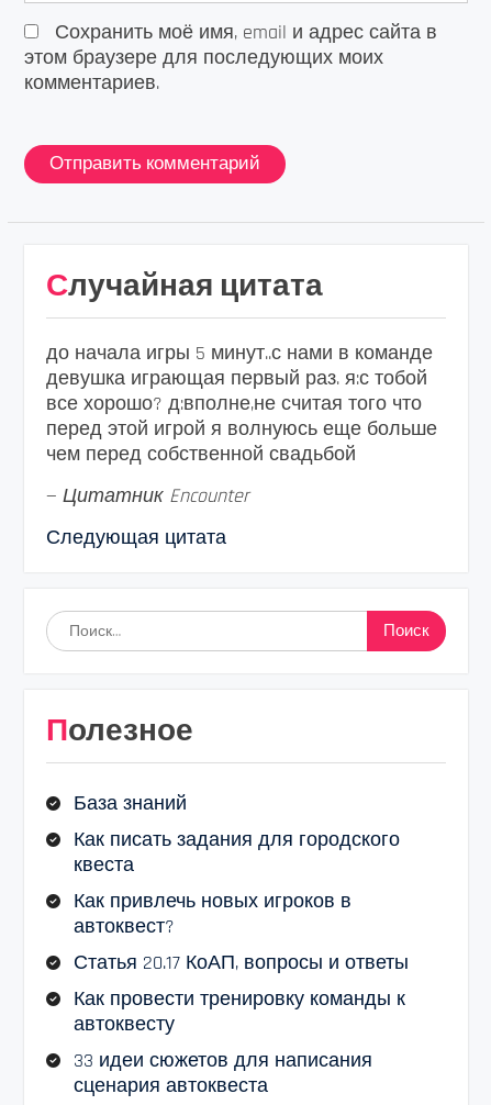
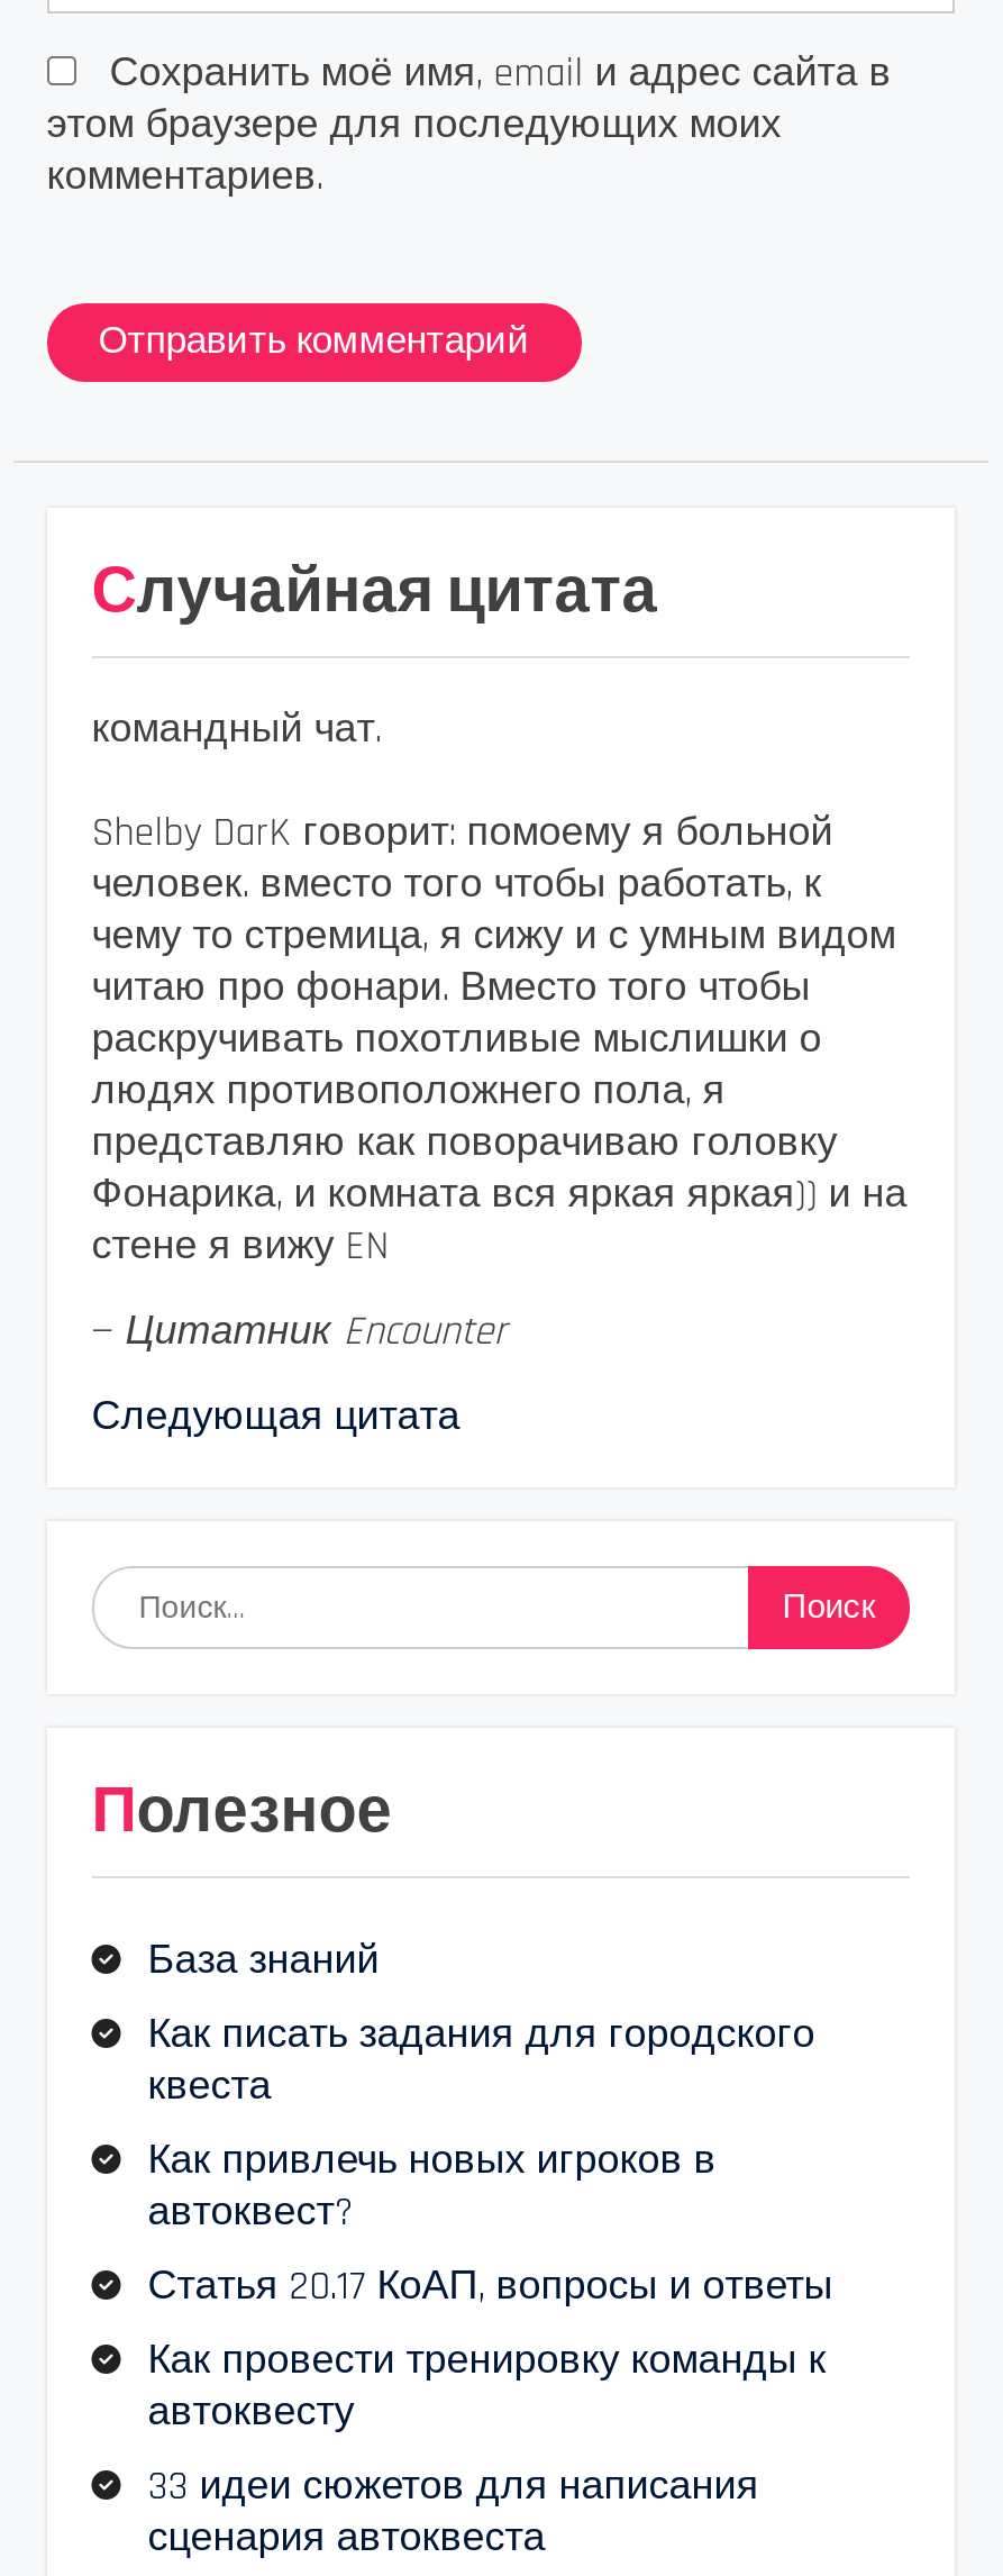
- до начала игры 5 минут..с нами в команде
- девушка играющая первый раз. я:с тобой
- все хорошо? д:вполне,не считая того что
- перед этой игрой я волнуюсь еще больше
- чем перед собственной свадьбой
+ командный чат.
+ Shelby DarK говорит: помоему я больной
+ человек. вместо того чтобы работать, к
+ чему то стремица, я сижу и с умным видом
+ читаю про фонари. Вместо того чтобы
+ раскручивать похотливые мыслишки о
+ людях противоположнего пола, я
+ представляю как поворачиваю головку
+ Фонарика, и комната вся яркая яркая)) и на
+ стене я вижу EN
